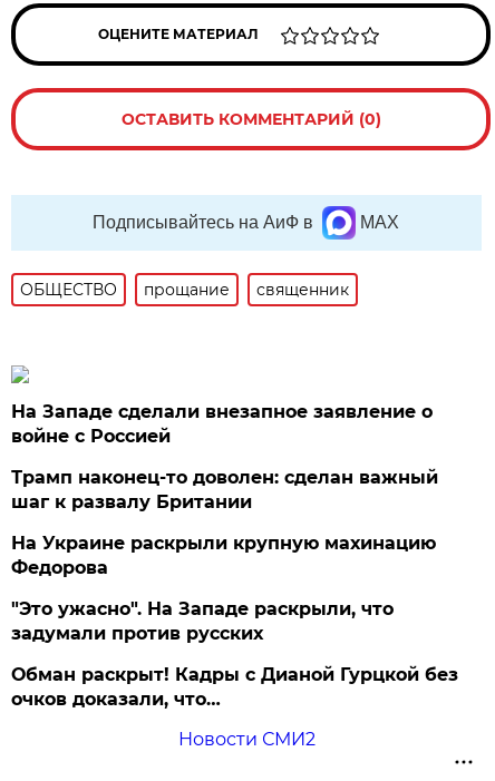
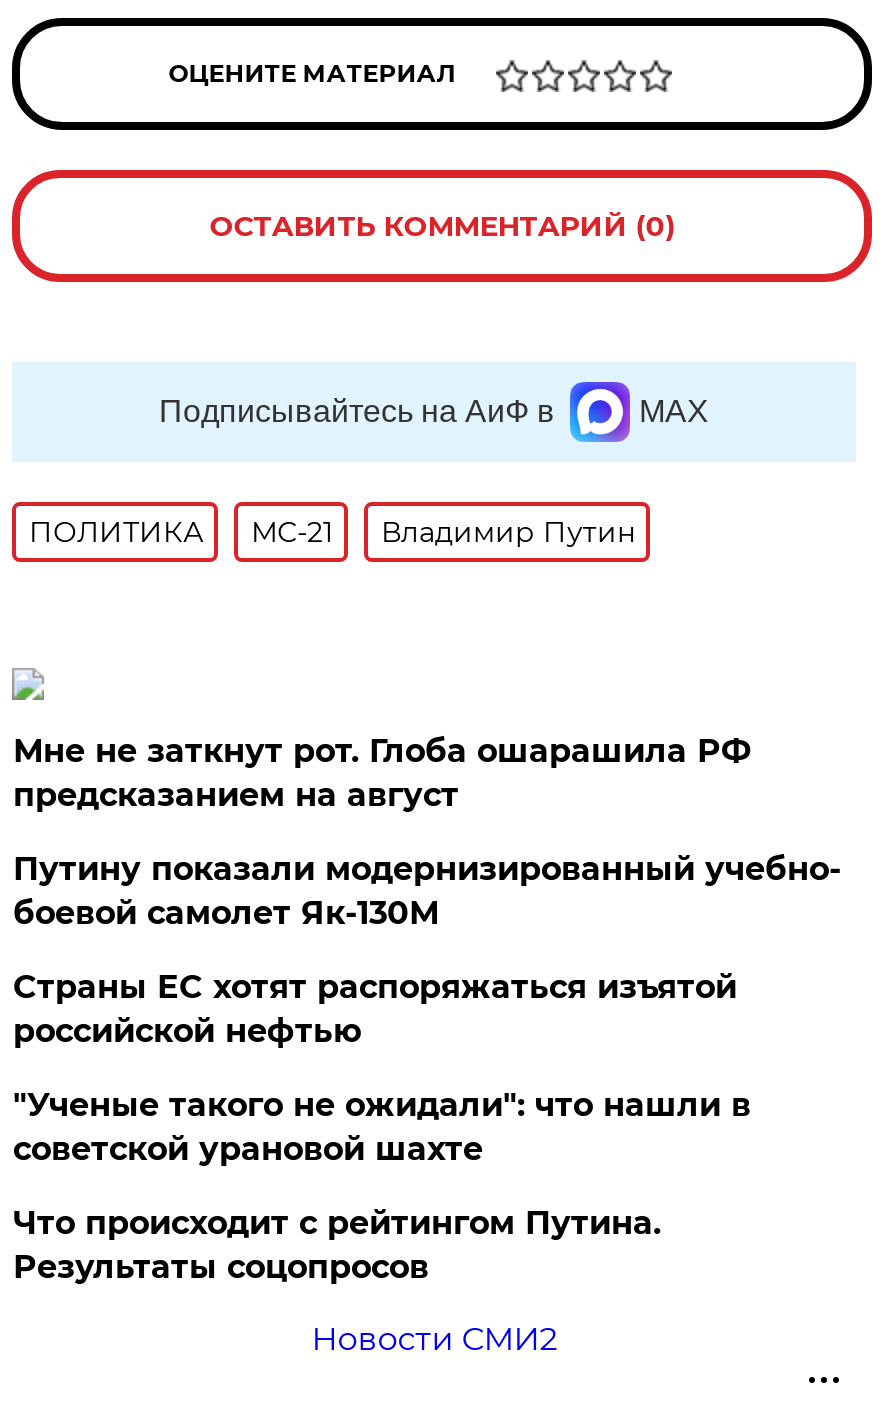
- ОБЩЕСТВО
- прощание
- священник
+ ПОЛИТИКА
+ МС-21
+ Владимир Путин

- На Западе сделали внезапное заявление о
- войне с Россией
+ Мне не заткнут рот. Глоба ошарашила РФ
+ предсказанием на август

- Трамп наконец-то доволен: сделан важный
- шаг к развалу Британии
+ Путину показали модернизированный учебно-
+ боевой самолет Як-130М

- На Украине раскрыли крупную махинацию
- Федорова
+ Страны ЕС хотят распоряжаться изъятой
+ российской нефтью

- "Это ужасно". На Западе раскрыли, что
- задумали против русских
+ "Ученые такого не ожидали": что нашли в
+ советской урановой шахте

- Обман раскрыт! Кадры с Дианой Гурцкой без
- очков доказали, что…
+ Что происходит с рейтингом Путина.
+ Результаты соцопросов
